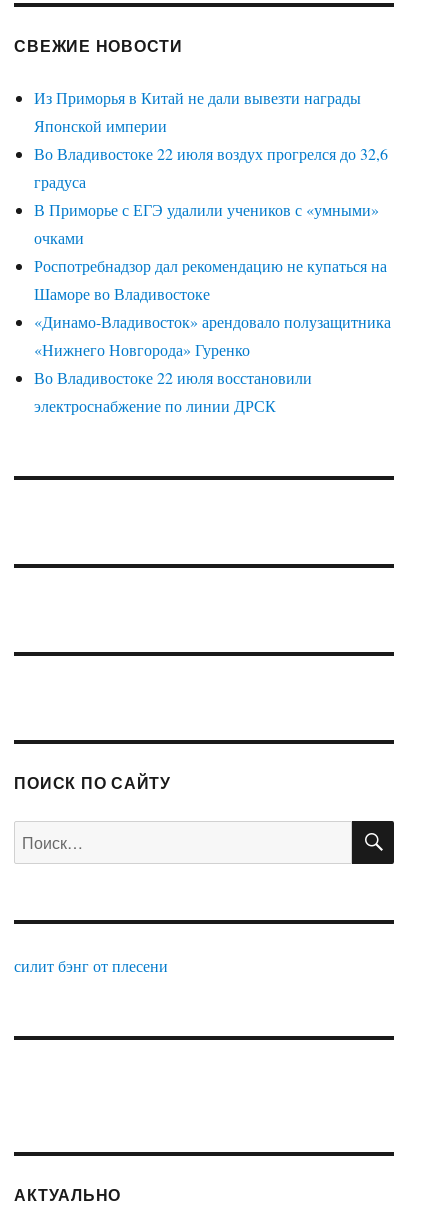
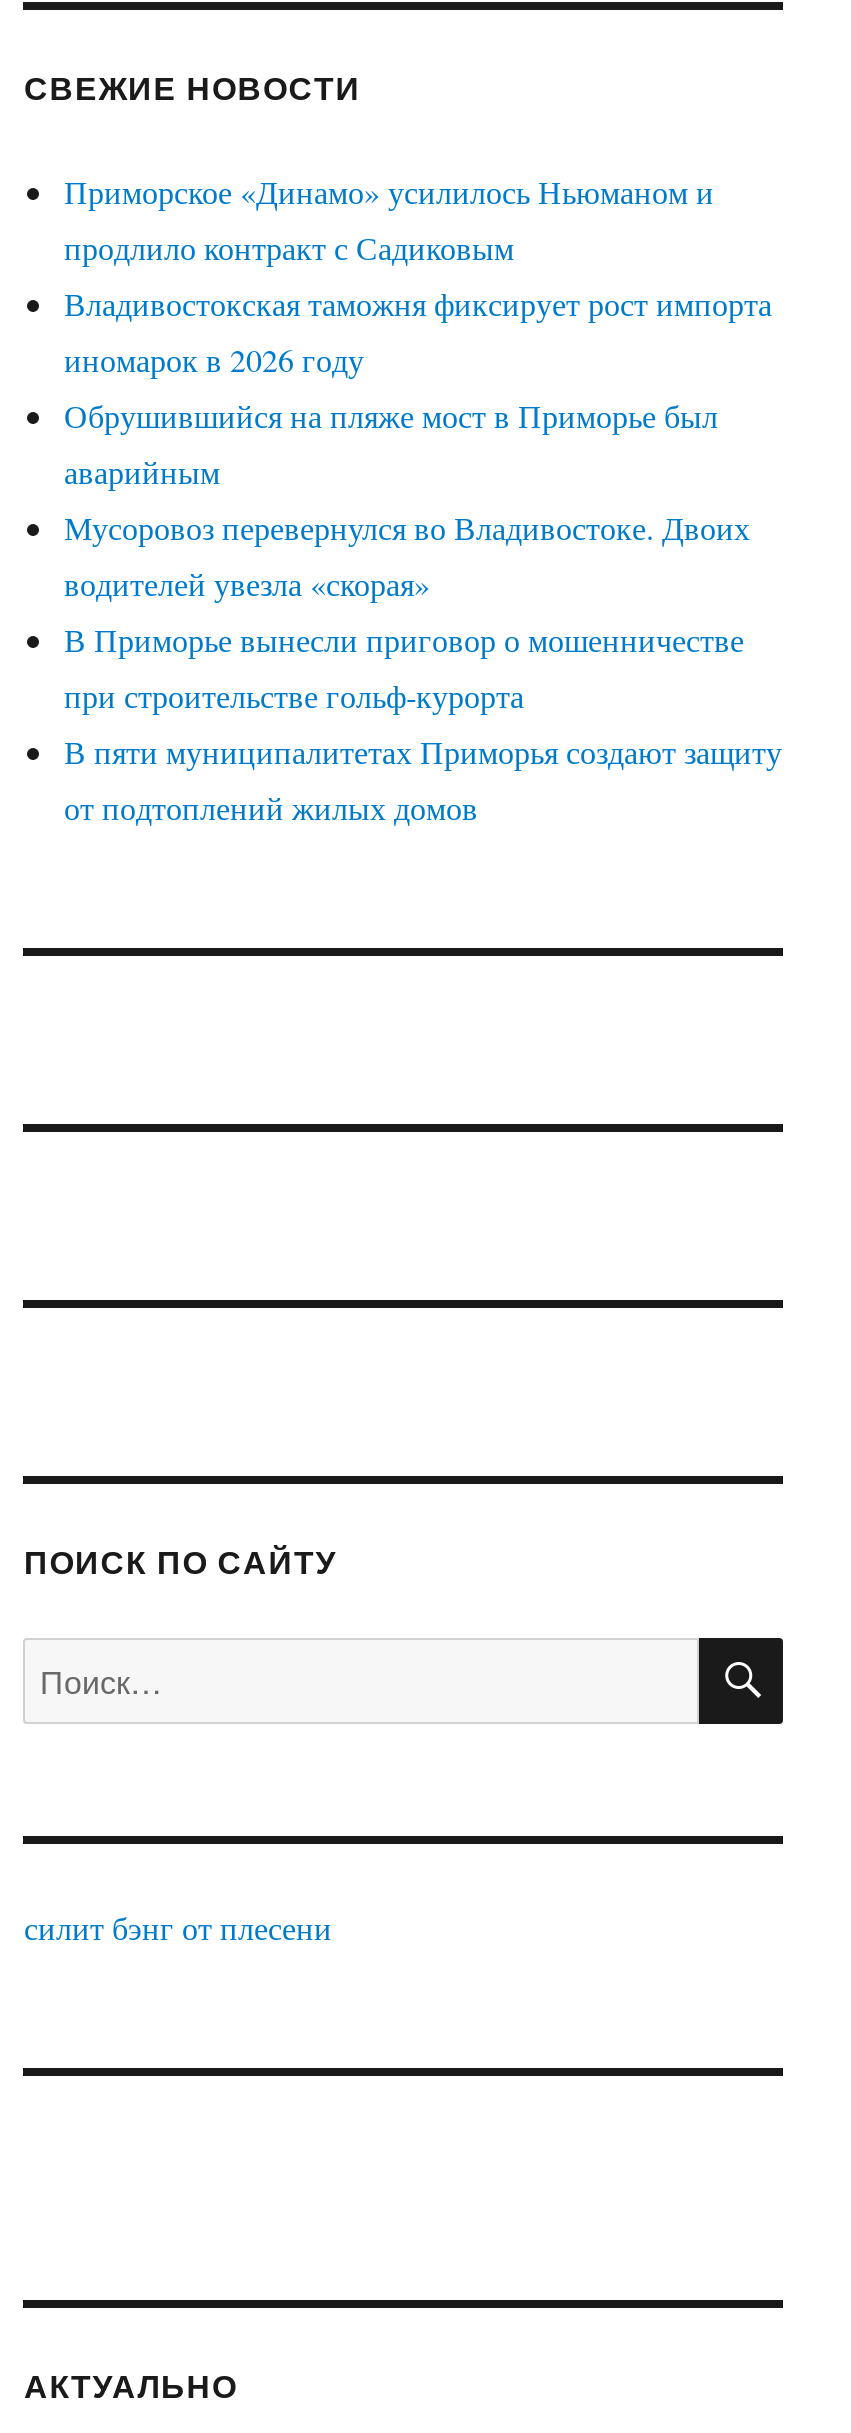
- Из Приморья в Китай не дали вывезти награды
- Японской империи
- Во Владивостоке 22 июля воздух прогрелся до 32,6
- градуса
- В Приморье с ЕГЭ удалили учеников с «умными»
- очками
- Роспотребнадзор дал рекомендацию не купаться на
- Шаморе во Владивостоке
- «Динамо-Владивосток» арендовало полузащитника
- «Нижнего Новгорода» Гуренко
- Во Владивостоке 22 июля восстановили
- электроснабжение по линии ДРСК
+ Приморское «Динамо» усилилось Ньюманом и
+ продлило контракт с Садиковым
+ Владивостокская таможня фиксирует рост импорта
+ иномарок в 2026 году
+ Обрушившийся на пляже мост в Приморье был
+ аварийным
+ Мусоровоз перевернулся во Владивостоке. Двоих
+ водителей увезла «скорая»
+ В Приморье вынесли приговор о мошенничестве
+ при строительстве гольф‑курорта
+ В пяти муниципалитетах Приморья создают защиту
+ от подтоплений жилых домов
